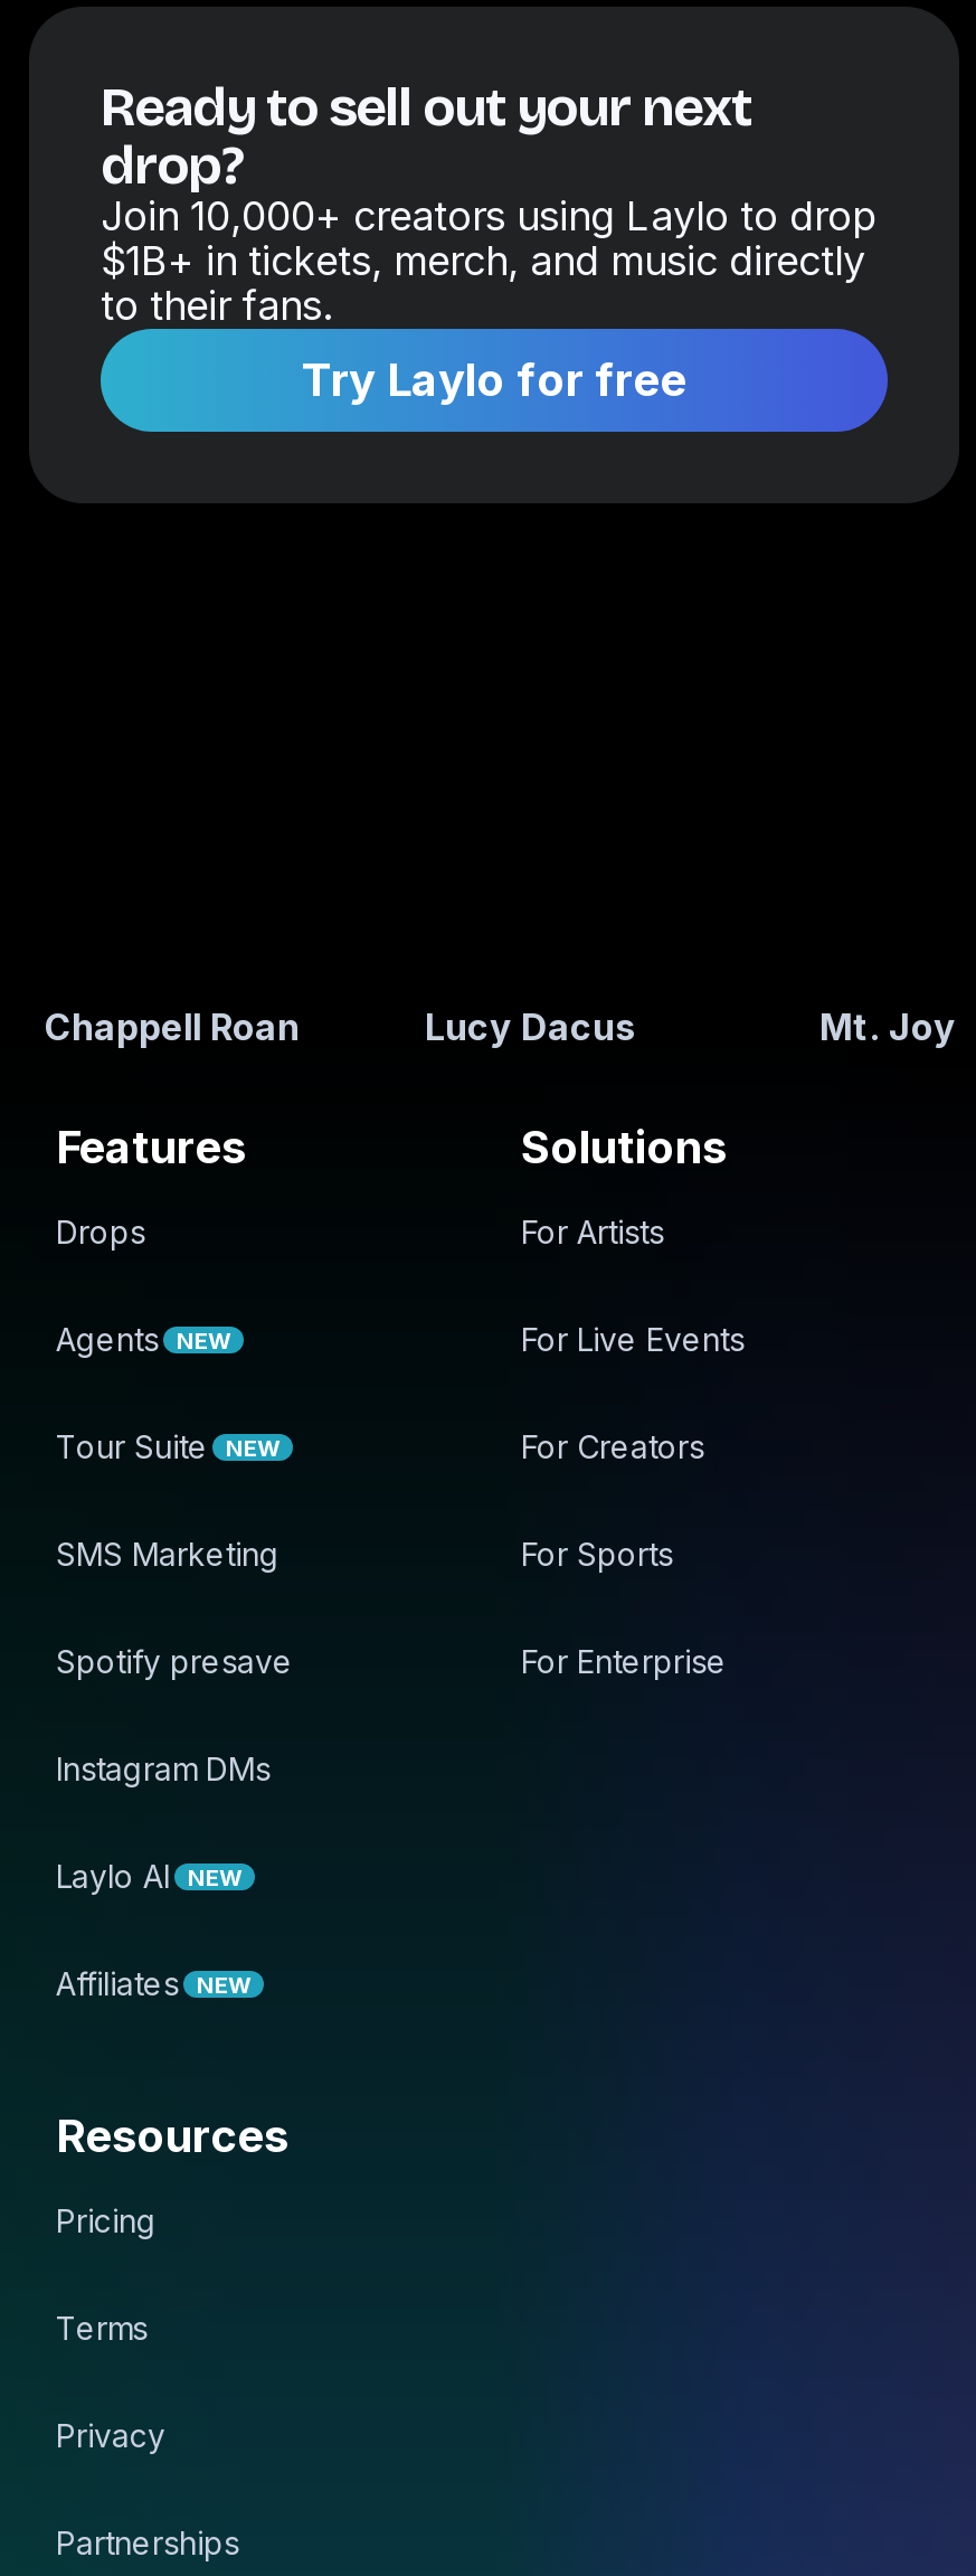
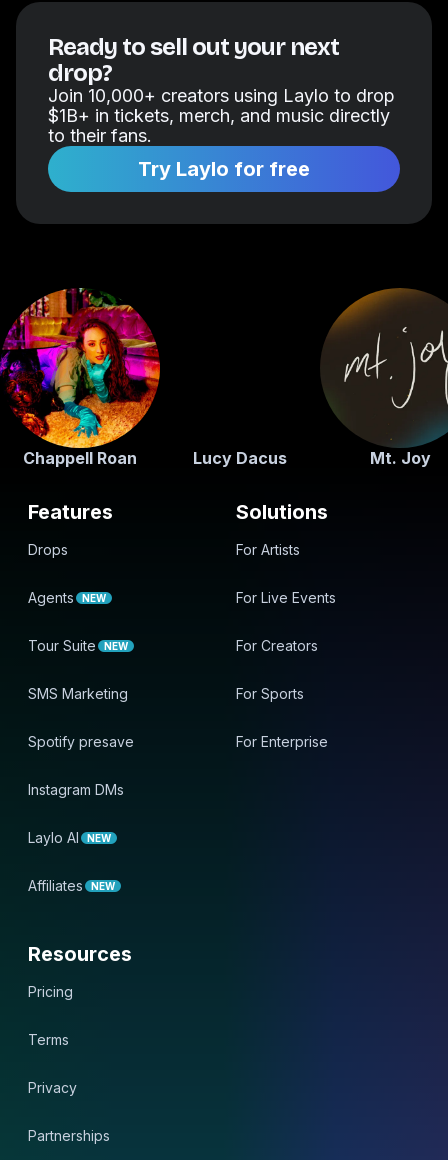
+ [image]

+ [image]
